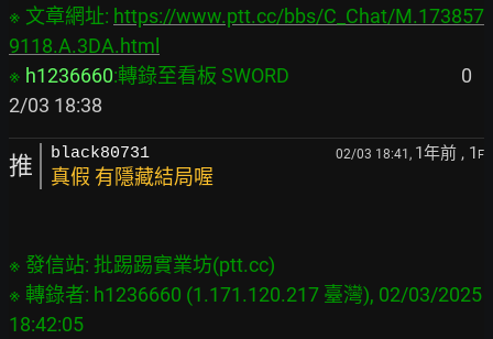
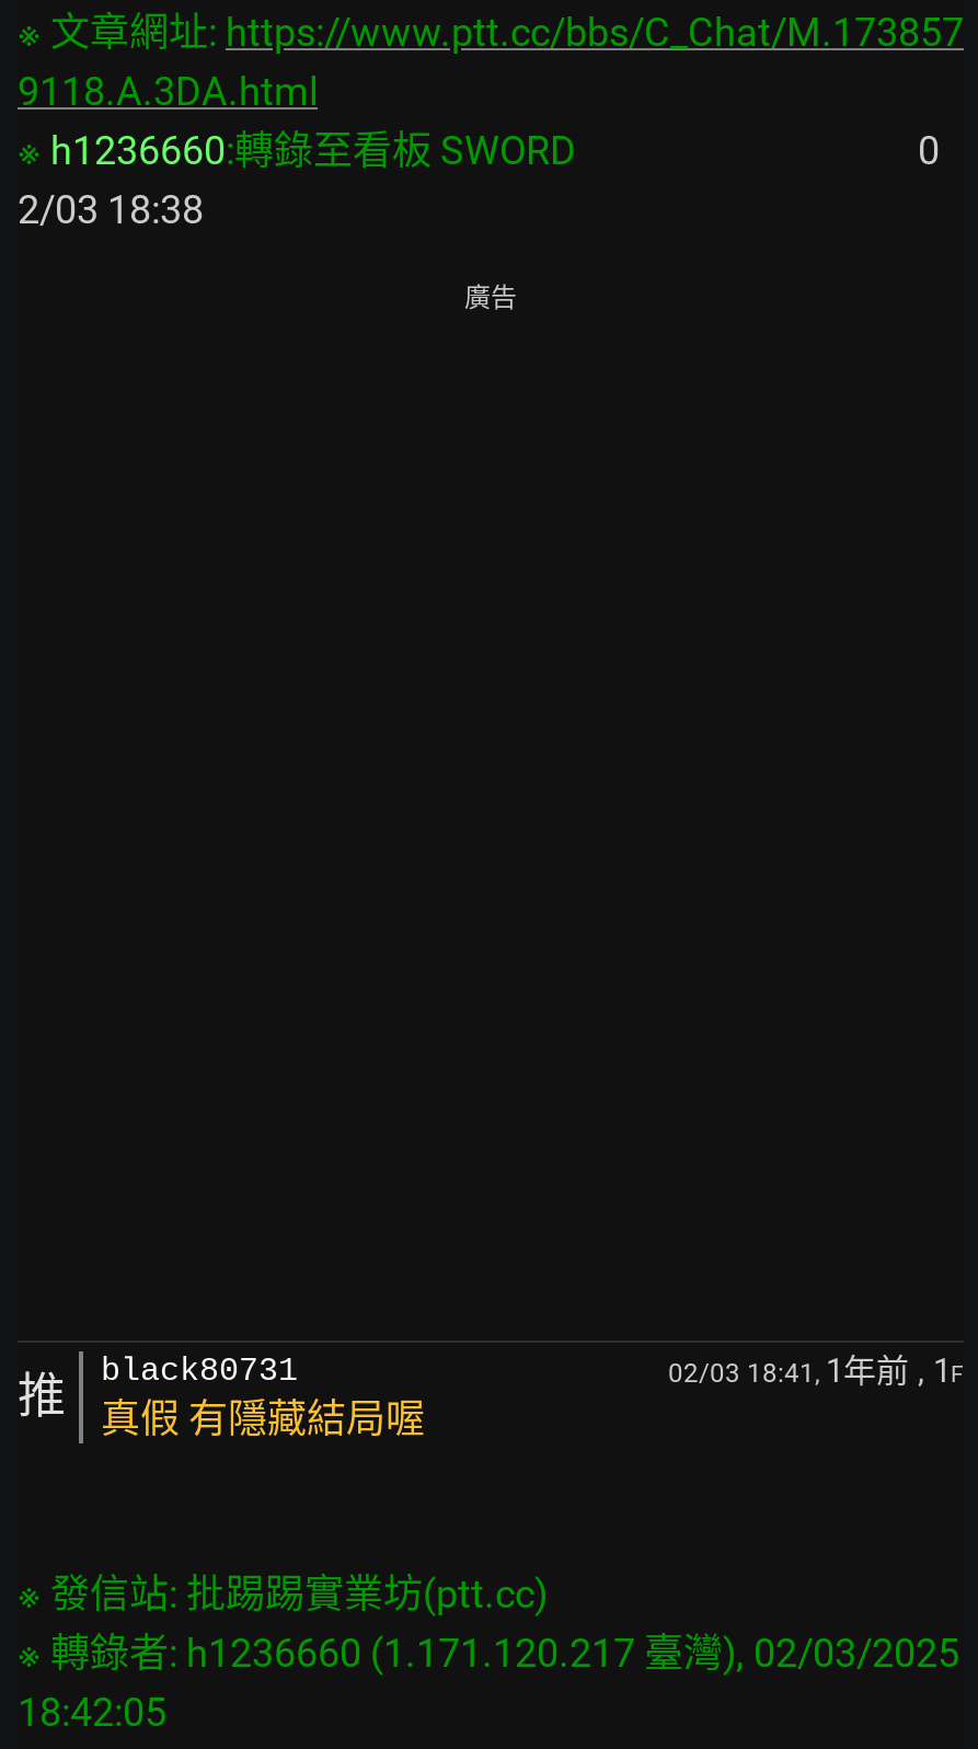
+ 廣告
